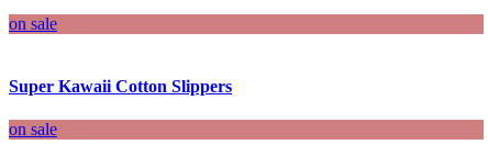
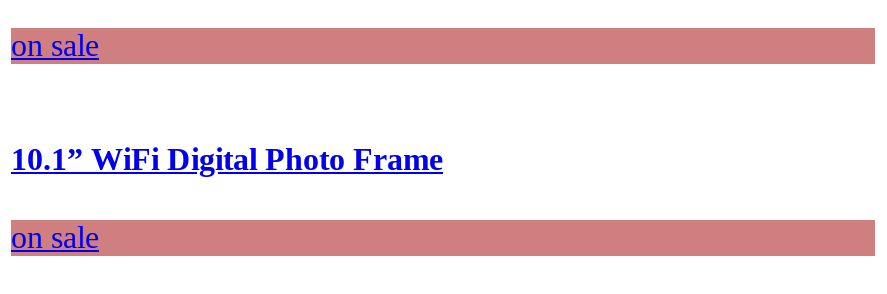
- Super Kawaii Cotton Slippers
+ 10.1” WiFi Digital Photo Frame
